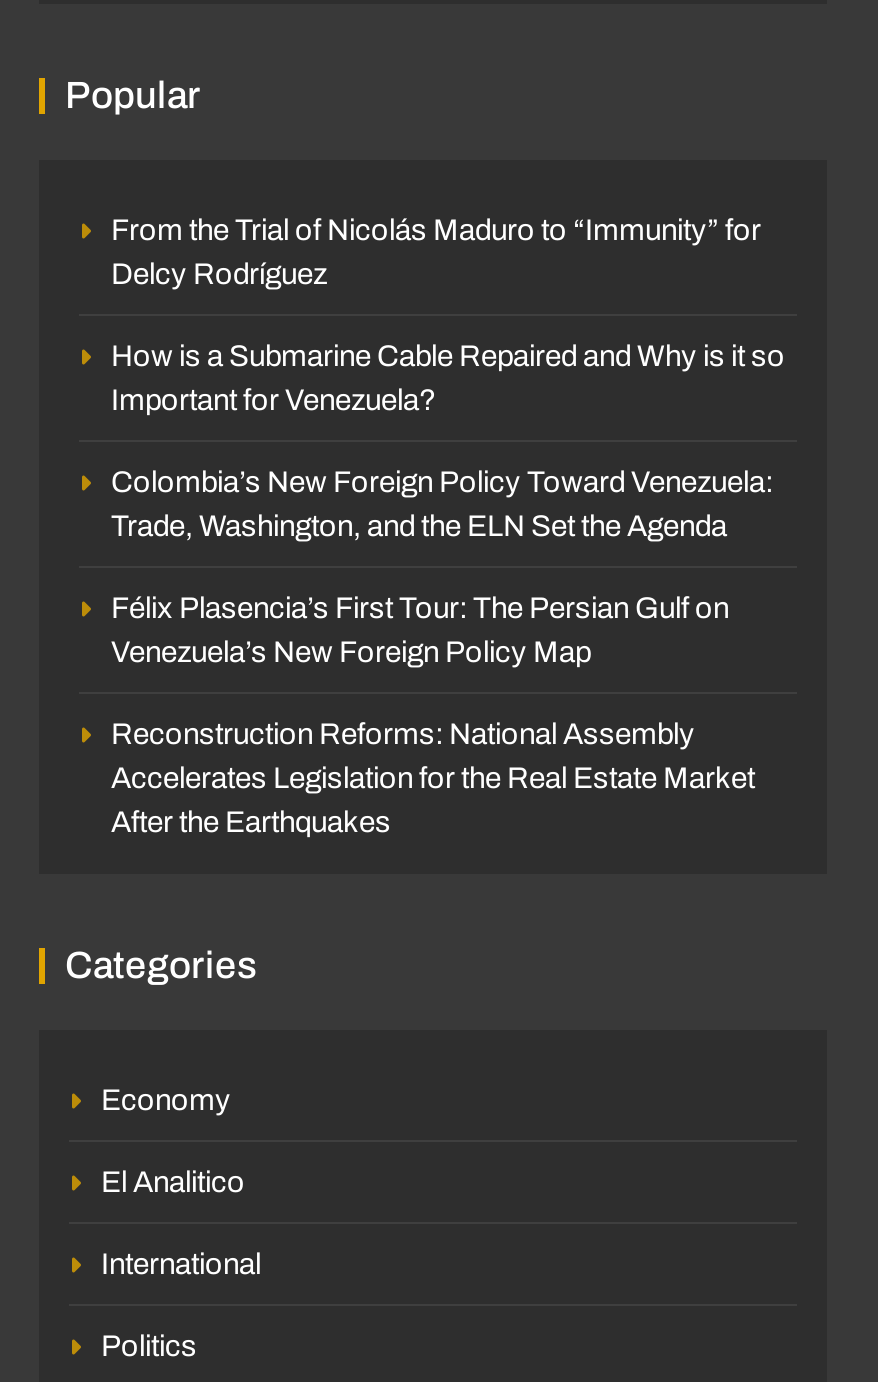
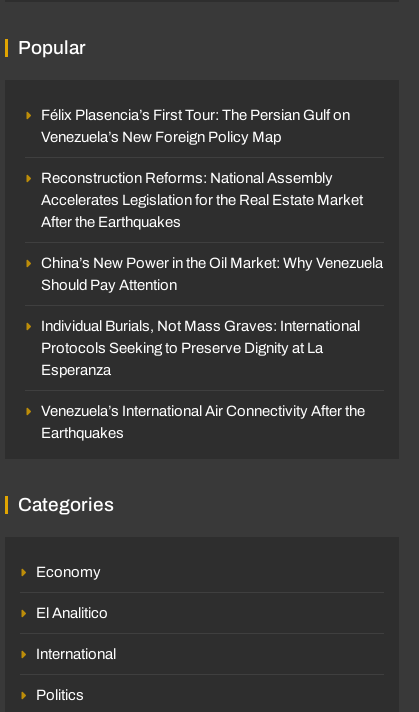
- From the Trial of Nicolás Maduro to “Immunity” for
- Delcy Rodríguez
- How is a Submarine Cable Repaired and Why is it so
- Important for Venezuela?
- Colombia’s New Foreign Policy Toward Venezuela:
- Trade, Washington, and the ELN Set the Agenda

moved up: Félix Plasencia’s First Tour: The Persian Gulf on | Venezuela’s New Foreign Policy Map | Reconstruction Reforms: National Assembly | Accelerates Legislation for the Real Estate Market | After the Earthquakes

+ China’s New Power in the Oil Market: Why Venezuela
+ Should Pay Attention
+ Individual Burials, Not Mass Graves: International
+ Protocols Seeking to Preserve Dignity at La
+ Esperanza
+ Venezuela’s International Air Connectivity After the
+ Earthquakes
